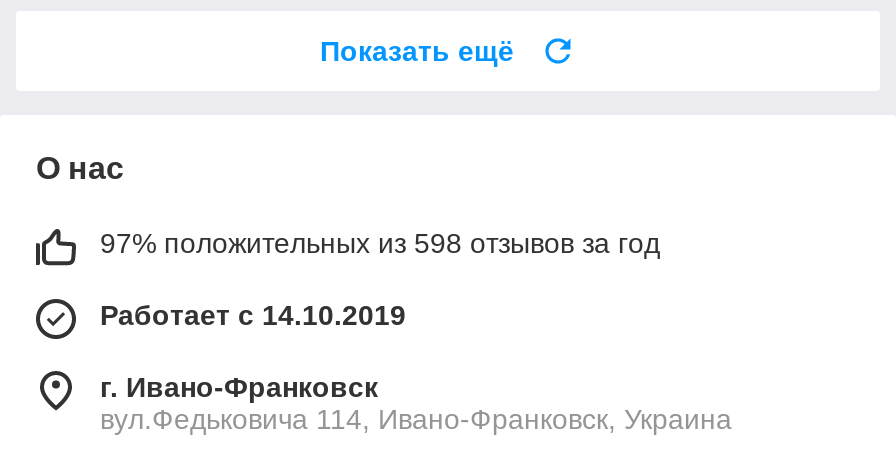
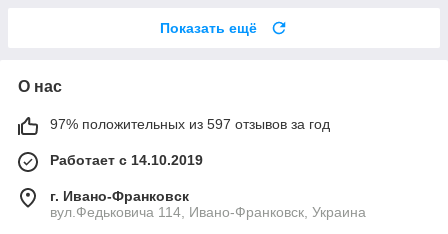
- 97% положительных из 598 отзывов за год
+ 97% положительных из 597 отзывов за год
